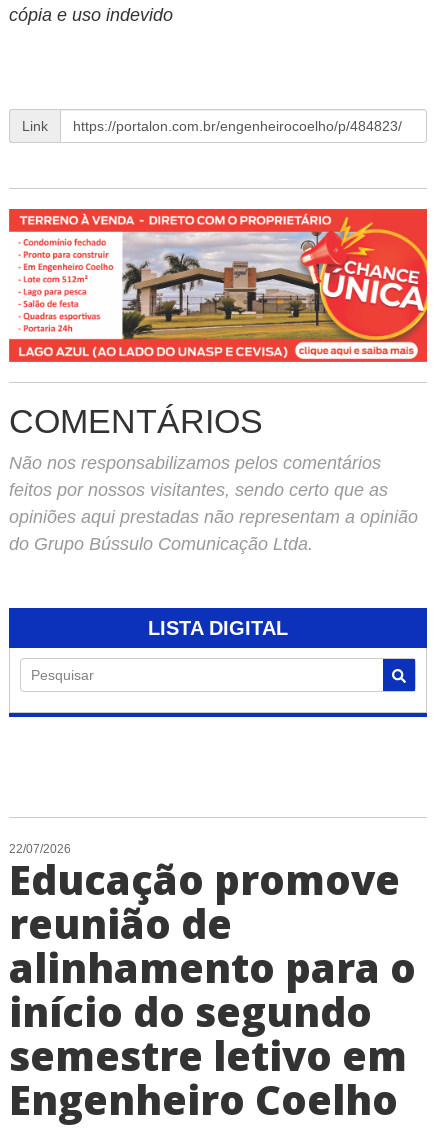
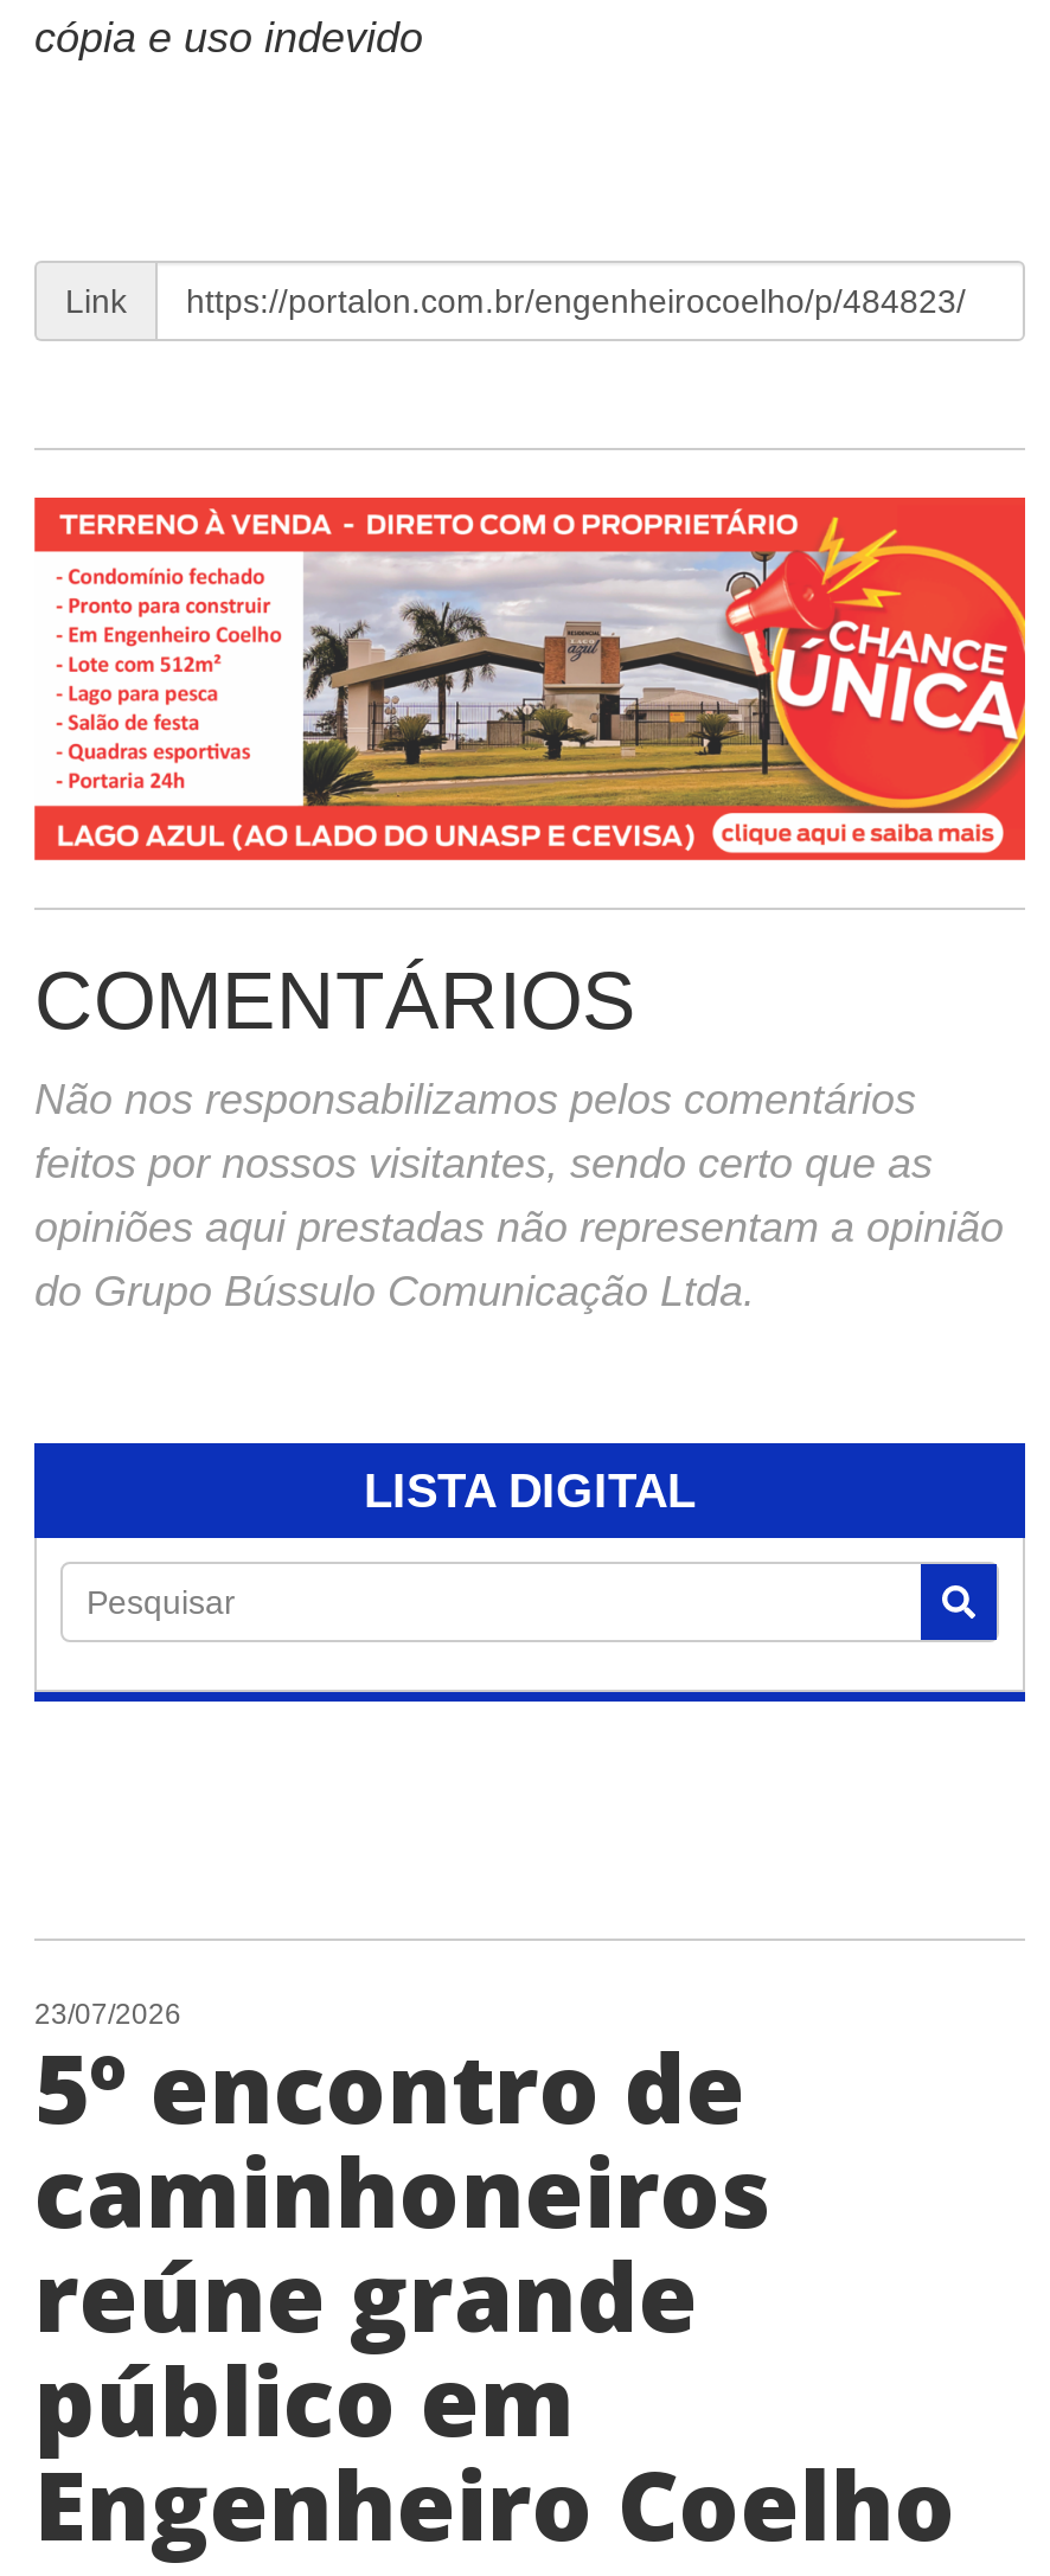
- 22/07/2026
- Educação promove
- reunião de
- alinhamento para o
- início do segundo
- semestre letivo em
+ 23/07/2026
+ 5º encontro de
+ caminhoneiros
+ reúne grande
+ público em
